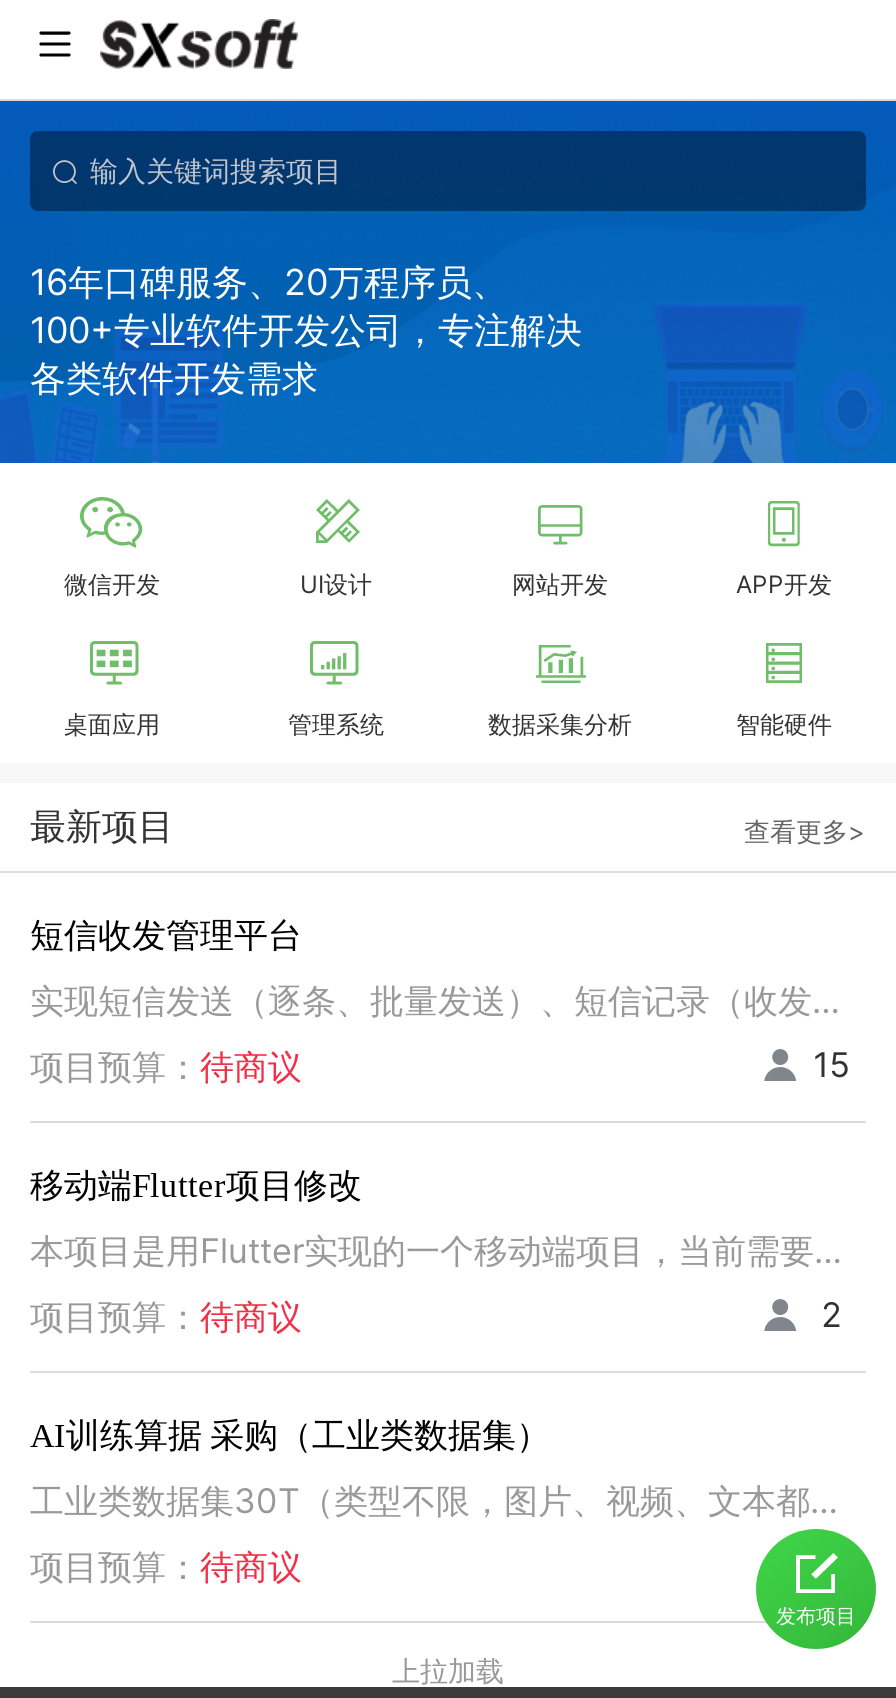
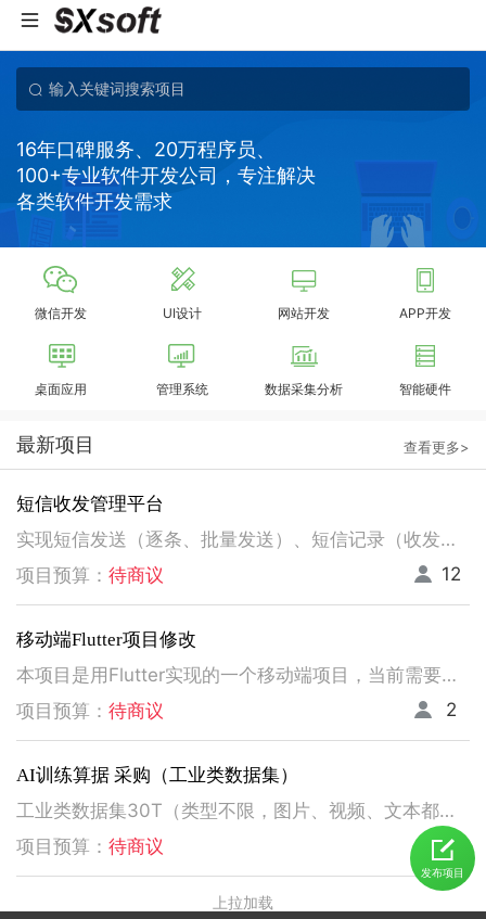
- 15
+ 12
